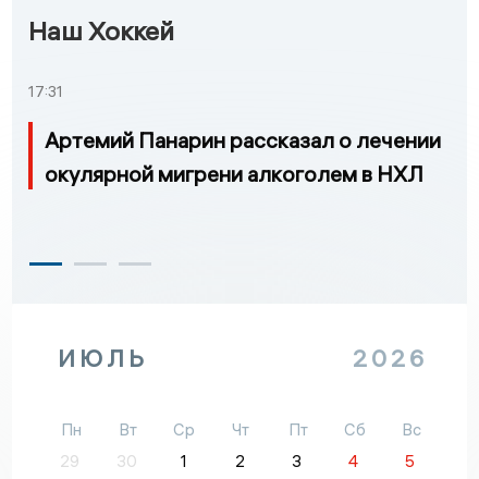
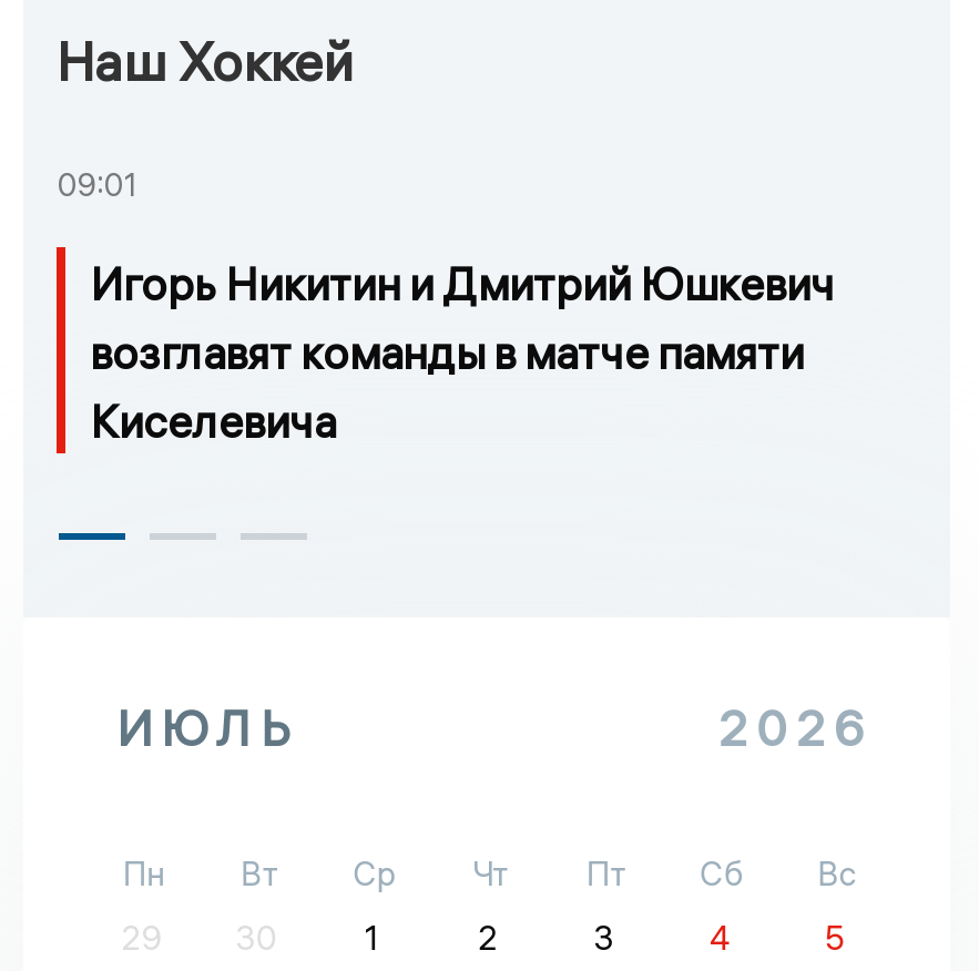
- 17:31
+ 09:01

- Артемий Панарин рассказал о лечении
- окулярной мигрени алкоголем в НХЛ
+ Игорь Никитин и Дмитрий Юшкевич
+ возглавят команды в матче памяти
+ Киселевича
